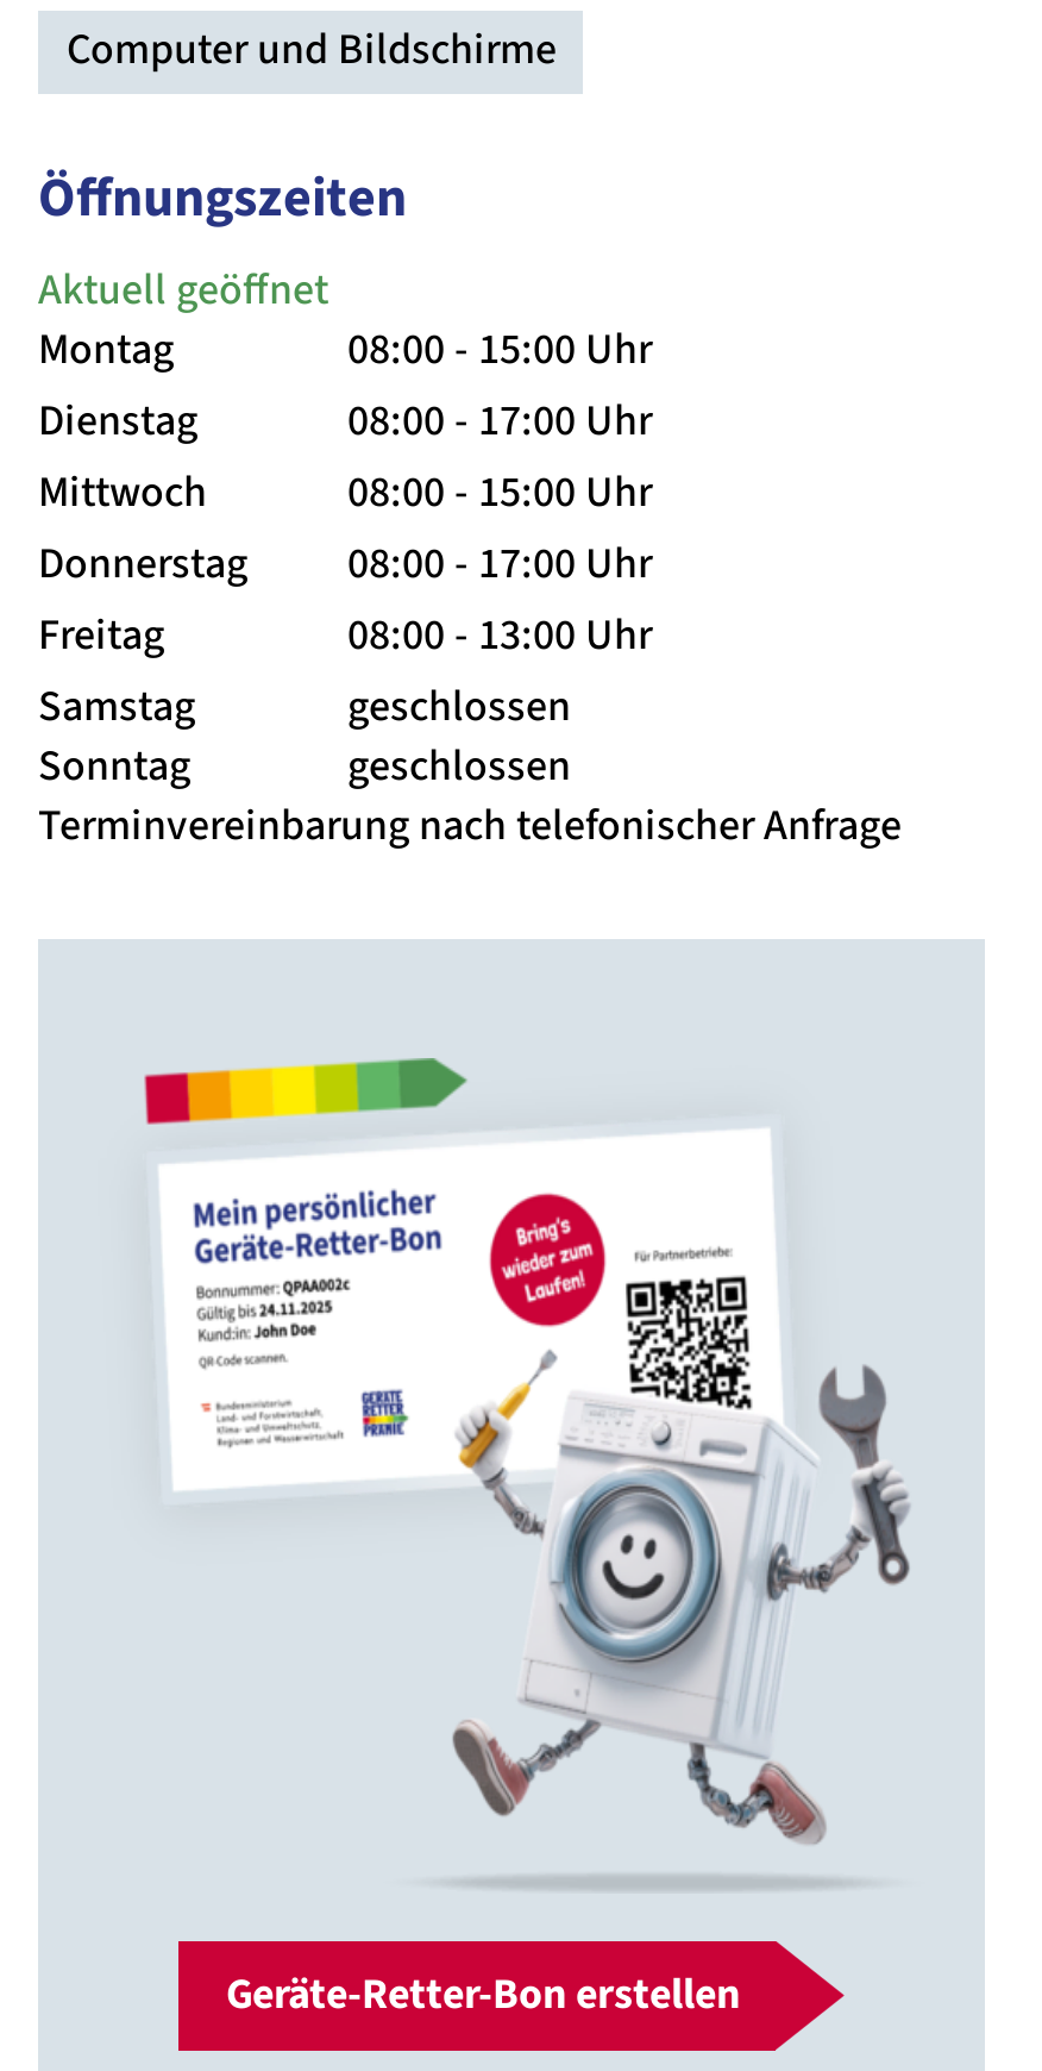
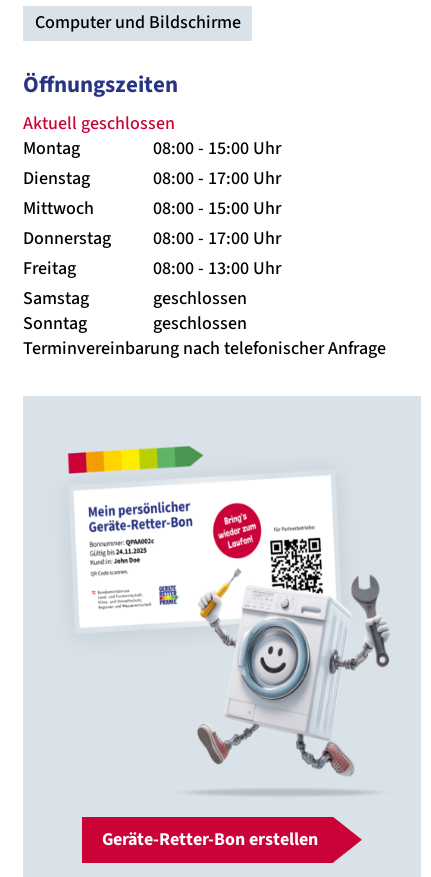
- Aktuell geöffnet
+ Aktuell geschlossen
